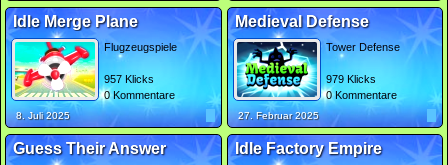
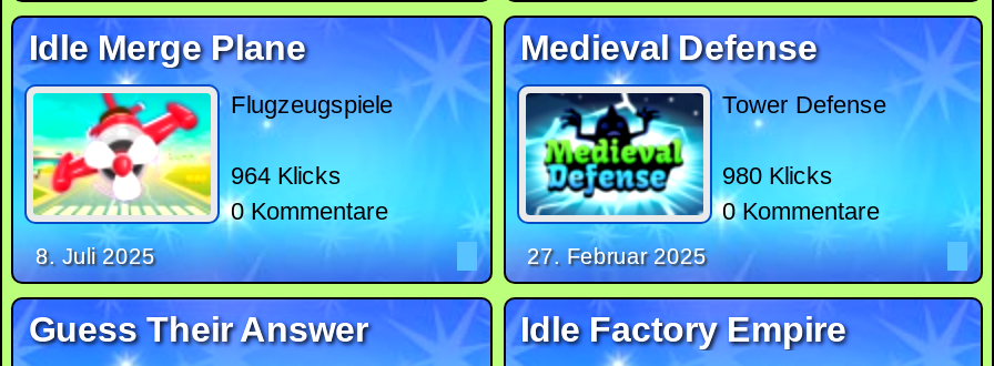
- 957 Klicks
+ 964 Klicks

- 979 Klicks
+ 980 Klicks
